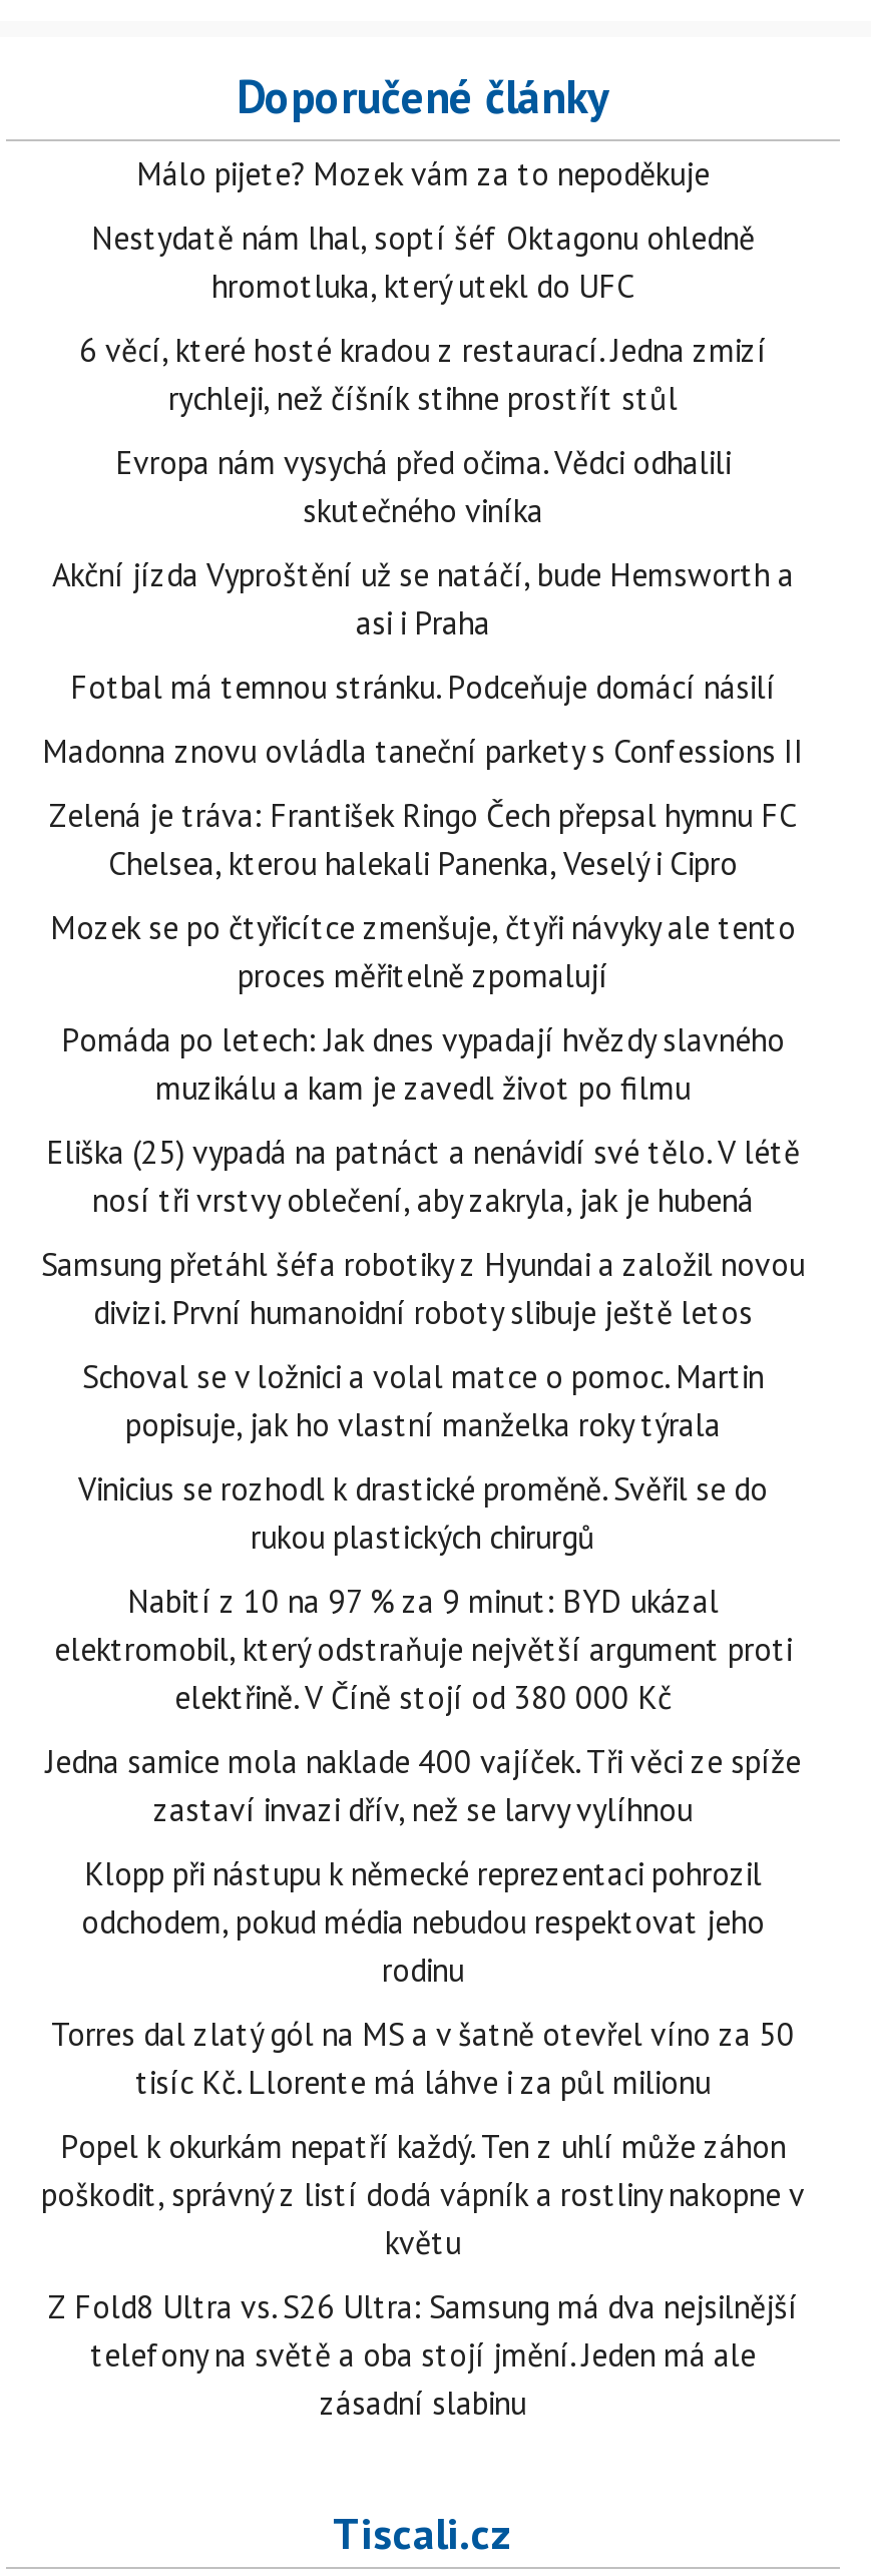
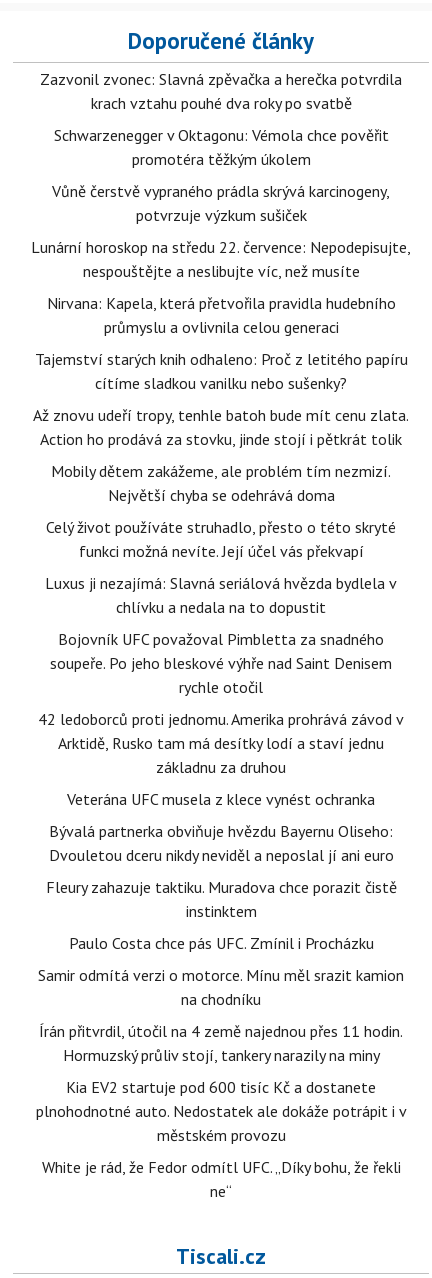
- Málo pijete? Mozek vám za to nepoděkuje
+ Zazvonil zvonec: Slavná zpěvačka a herečka potvrdila
+ krach vztahu pouhé dva roky po svatbě

- Nestydatě nám lhal, soptí šéf Oktagonu ohledně
- hromotluka, který utekl do UFC
+ Schwarzenegger v Oktagonu: Vémola chce pověřit
+ promotéra těžkým úkolem

- 6 věcí, které hosté kradou z restaurací. Jedna zmizí
- rychleji, než číšník stihne prostřít stůl
+ Vůně čerstvě vypraného prádla skrývá karcinogeny,
+ potvrzuje výzkum sušiček

- Evropa nám vysychá před očima. Vědci odhalili
- skutečného viníka
+ Lunární horoskop na středu 22. července: Nepodepisujte,
+ nespouštějte a neslibujte víc, než musíte

- Akční jízda Vyproštění už se natáčí, bude Hemsworth a
- asi i Praha
+ Nirvana: Kapela, která přetvořila pravidla hudebního
+ průmyslu a ovlivnila celou generaci

- Fotbal má temnou stránku. Podceňuje domácí násilí
+ Tajemství starých knih odhaleno: Proč z letitého papíru
+ cítíme sladkou vanilku nebo sušenky?

- Madonna znovu ovládla taneční parkety s Confessions II
+ Až znovu udeří tropy, tenhle batoh bude mít cenu zlata.
+ Action ho prodává za stovku, jinde stojí i pětkrát tolik

- Zelená je tráva: František Ringo Čech přepsal hymnu FC
- Chelsea, kterou halekali Panenka, Veselý i Cipro
+ Mobily dětem zakážeme, ale problém tím nezmizí.
+ Největší chyba se odehrává doma

- Mozek se po čtyřicítce zmenšuje, čtyři návyky ale tento
- proces měřitelně zpomalují
+ Celý život používáte struhadlo, přesto o této skryté
+ funkci možná nevíte. Její účel vás překvapí

- Pomáda po letech: Jak dnes vypadají hvězdy slavného
- muzikálu a kam je zavedl život po filmu
+ Luxus ji nezajímá: Slavná seriálová hvězda bydlela v
+ chlívku a nedala na to dopustit

- Eliška (25) vypadá na patnáct a nenávidí své tělo. V létě
- nosí tři vrstvy oblečení, aby zakryla, jak je hubená
+ Bojovník UFC považoval Pimbletta za snadného
+ soupeře. Po jeho bleskové výhře nad Saint Denisem
+ rychle otočil

- Samsung přetáhl šéfa robotiky z Hyundai a založil novou
- divizi. První humanoidní roboty slibuje ještě letos
+ 42 ledoborců proti jednomu. Amerika prohrává závod v
+ Arktidě, Rusko tam má desítky lodí a staví jednu
+ základnu za druhou

- Schoval se v ložnici a volal matce o pomoc. Martin
- popisuje, jak ho vlastní manželka roky týrala
+ Veterána UFC musela z klece vynést ochranka

- Vinicius se rozhodl k drastické proměně. Svěřil se do
- rukou plastických chirurgů
+ Bývalá partnerka obviňuje hvězdu Bayernu Oliseho:
+ Dvouletou dceru nikdy neviděl a neposlal jí ani euro

- Nabití z 10 na 97 % za 9 minut: BYD ukázal
- elektromobil, který odstraňuje největší argument proti
- elektřině. V Číně stojí od 380 000 Kč
+ Fleury zahazuje taktiku. Muradova chce porazit čistě
+ instinktem

- Jedna samice mola naklade 400 vajíček. Tři věci ze spíže
- zastaví invazi dřív, než se larvy vylíhnou
+ Paulo Costa chce pás UFC. Zmínil i Procházku

- Klopp při nástupu k německé reprezentaci pohrozil
- odchodem, pokud média nebudou respektovat jeho
- rodinu
+ Samir odmítá verzi o motorce. Mínu měl srazit kamion
+ na chodníku

- Torres dal zlatý gól na MS a v šatně otevřel víno za 50
- tisíc Kč. Llorente má láhve i za půl milionu
+ Írán přitvrdil, útočil na 4 země najednou přes 11 hodin.
+ Hormuzský průliv stojí, tankery narazily na miny

- Popel k okurkám nepatří každý. Ten z uhlí může záhon
- poškodit, správný z listí dodá vápník a rostliny nakopne v
- květu
+ Kia EV2 startuje pod 600 tisíc Kč a dostanete
+ plnohodnotné auto. Nedostatek ale dokáže potrápit i v
+ městském provozu

- Z Fold8 Ultra vs. S26 Ultra: Samsung má dva nejsilnější
- telefony na světě a oba stojí jmění. Jeden má ale
- zásadní slabinu
+ White je rád, že Fedor odmítl UFC. „Díky bohu, že řekli
+ ne“
